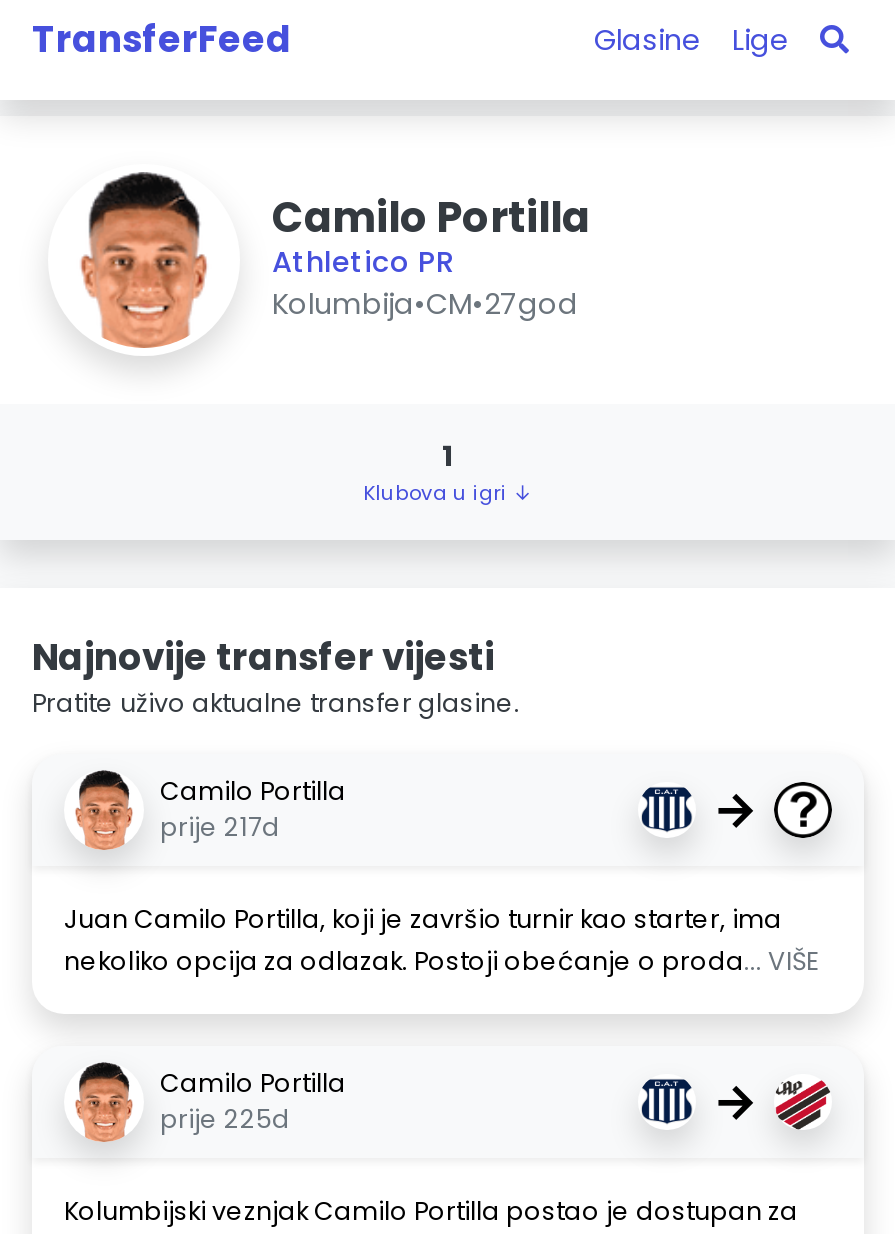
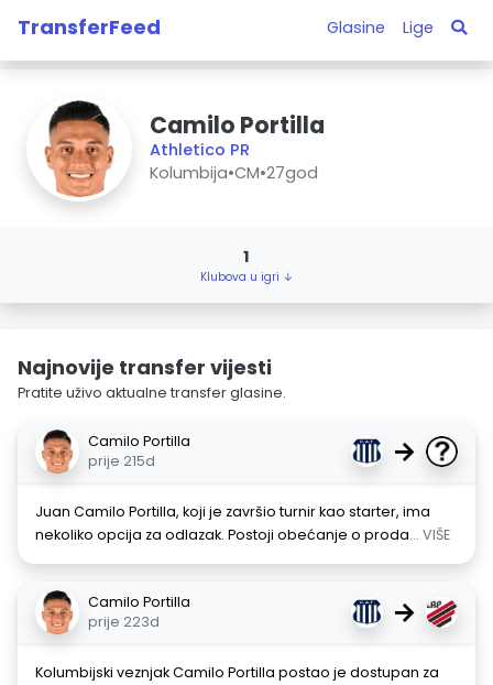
- prije 217d
+ prije 215d

- prije 225d
+ prije 223d
